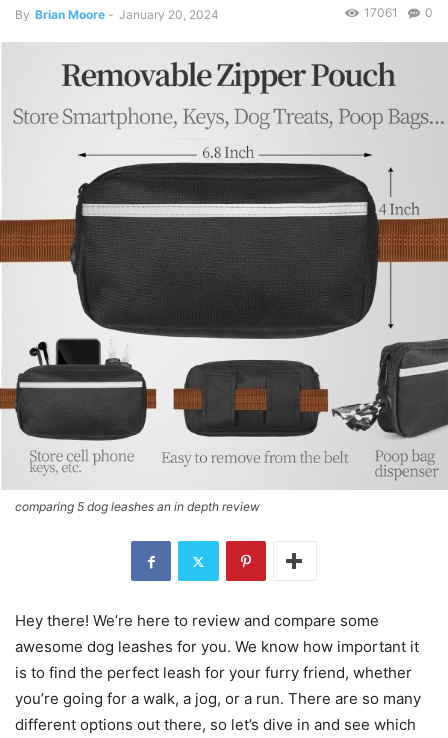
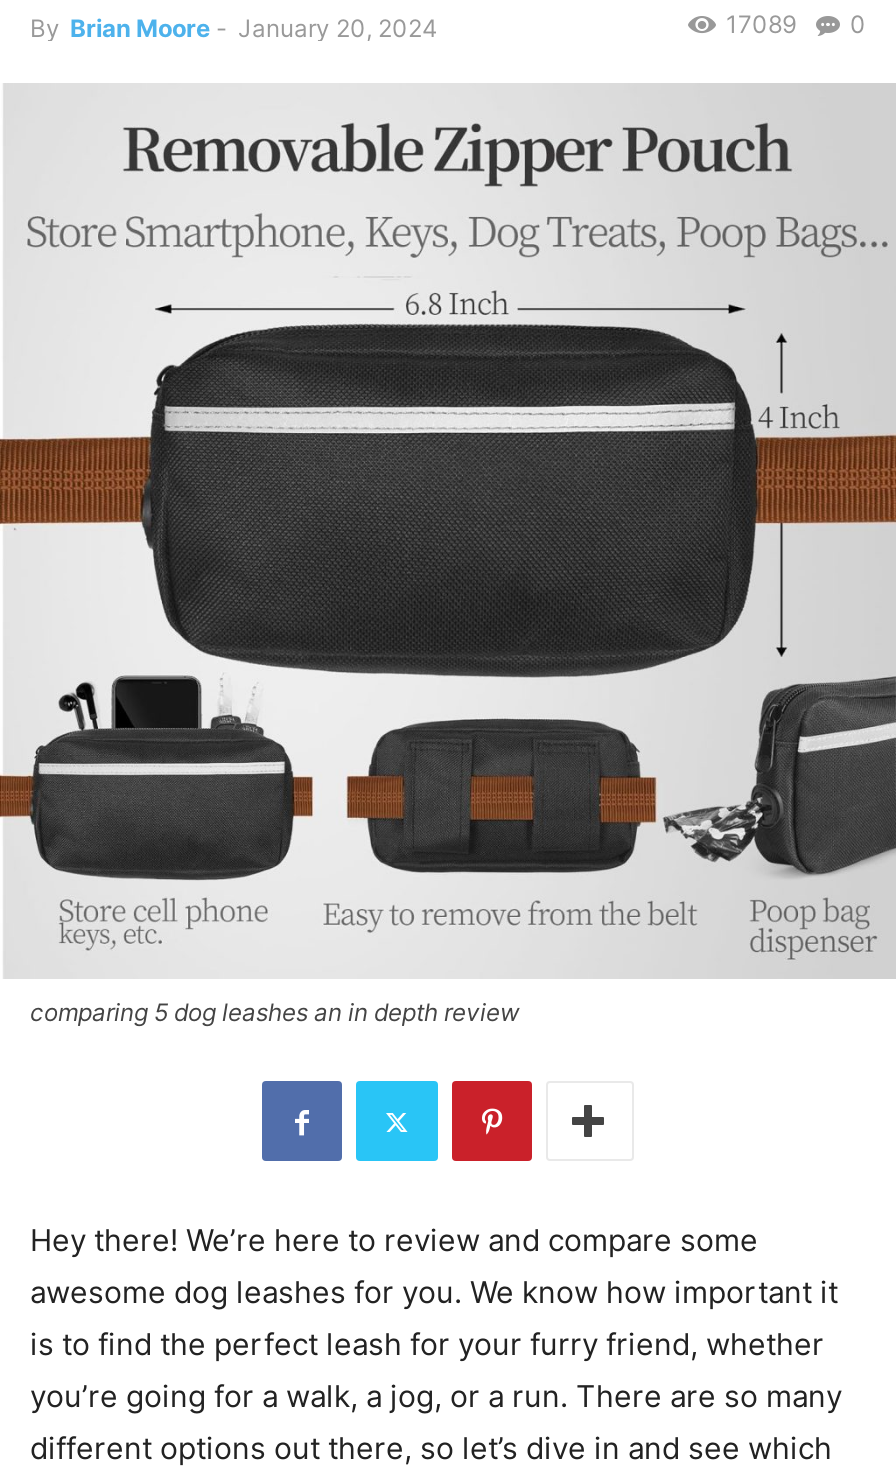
- 17061 0
+ 17089 0
